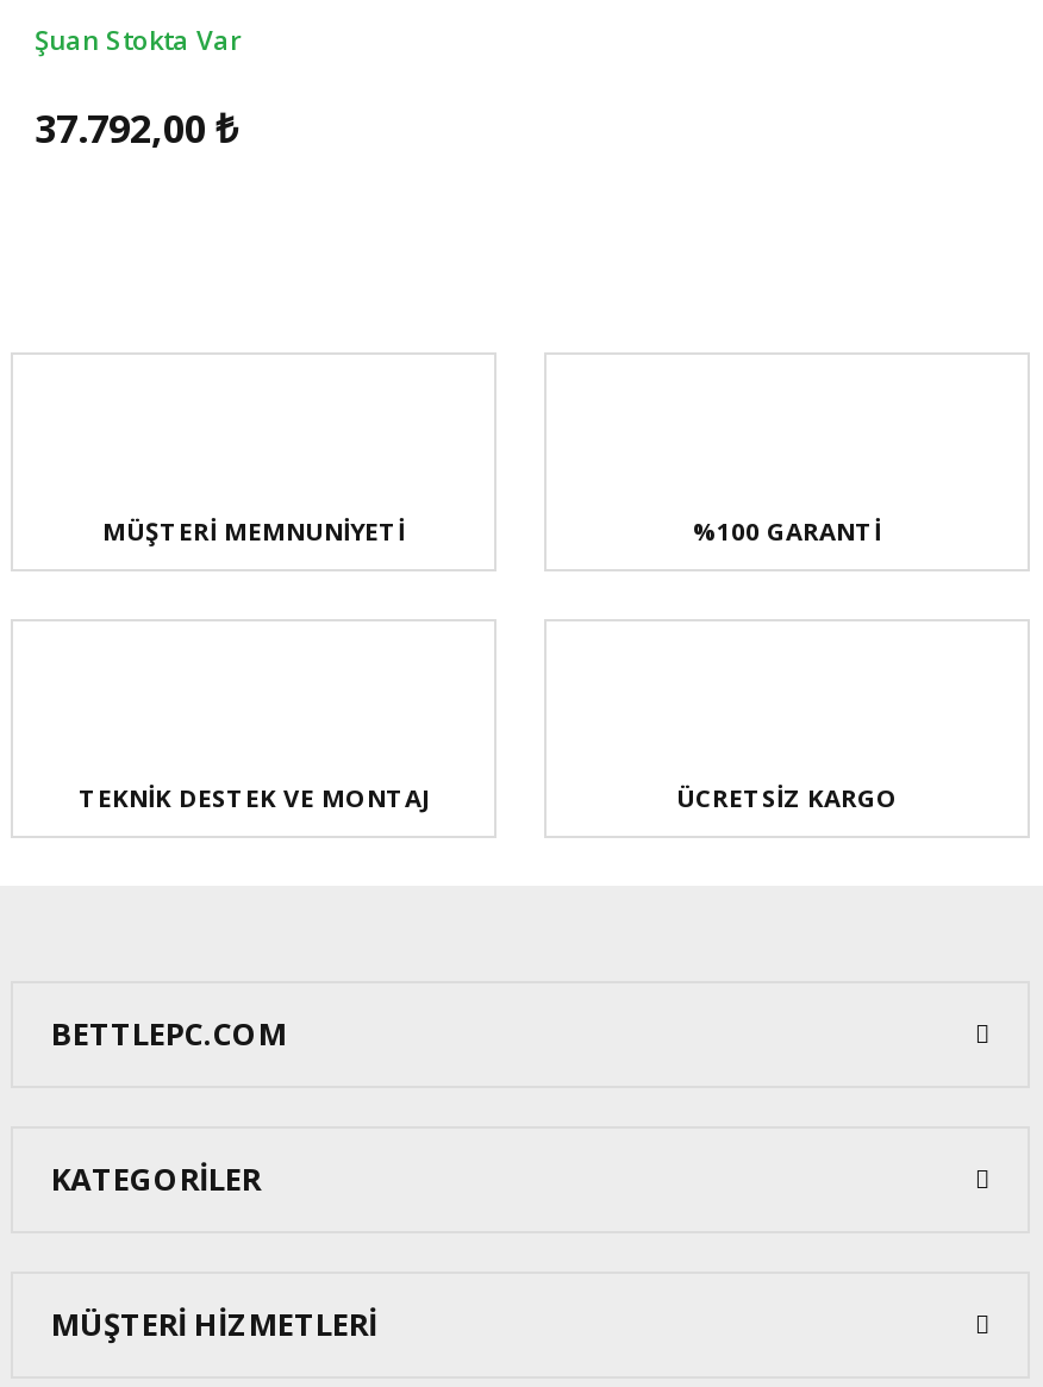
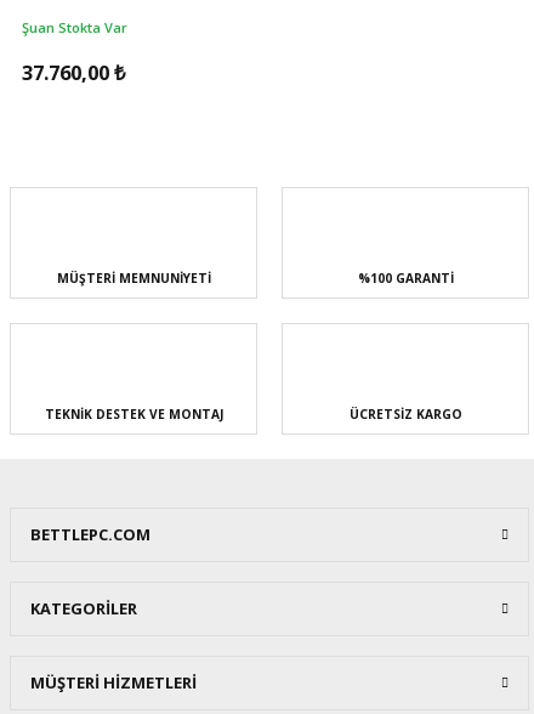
- 37.792,00 ₺
+ 37.760,00 ₺
